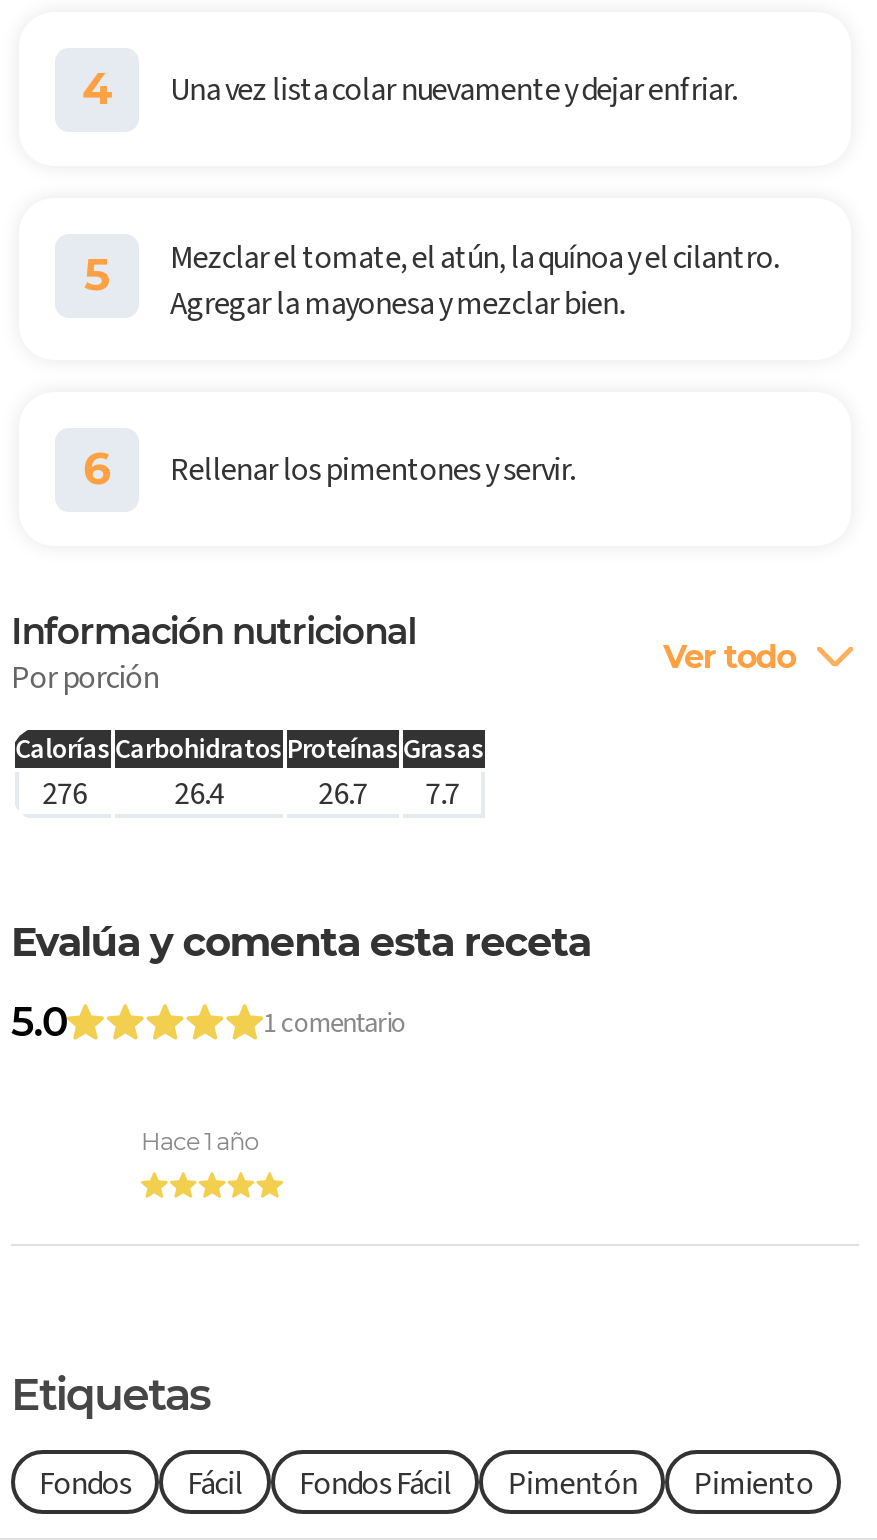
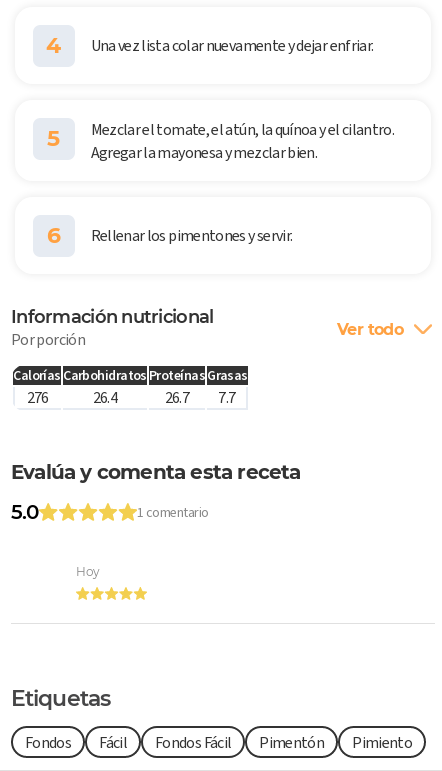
- Hace 1 año
+ Hoy
